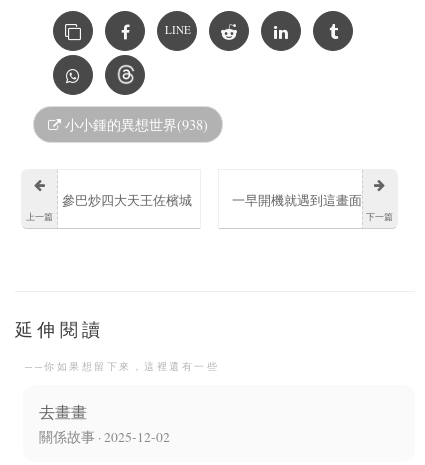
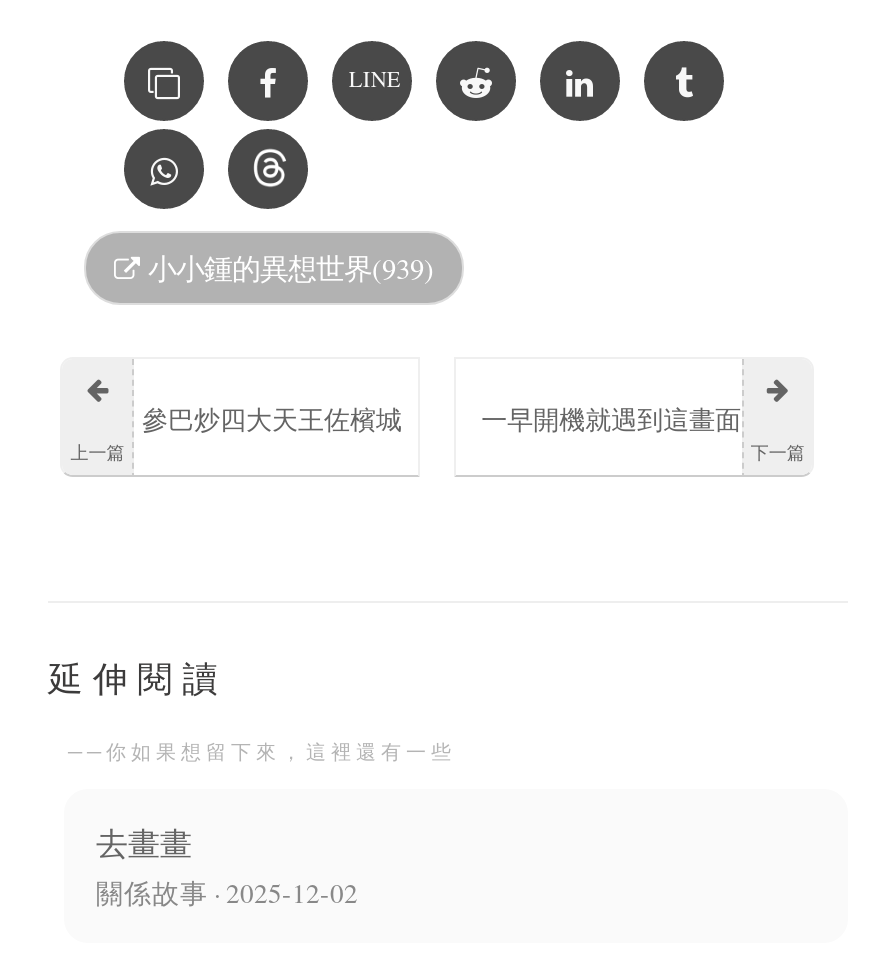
- 小小鍾的異想世界(938)
+ 小小鍾的異想世界(939)
